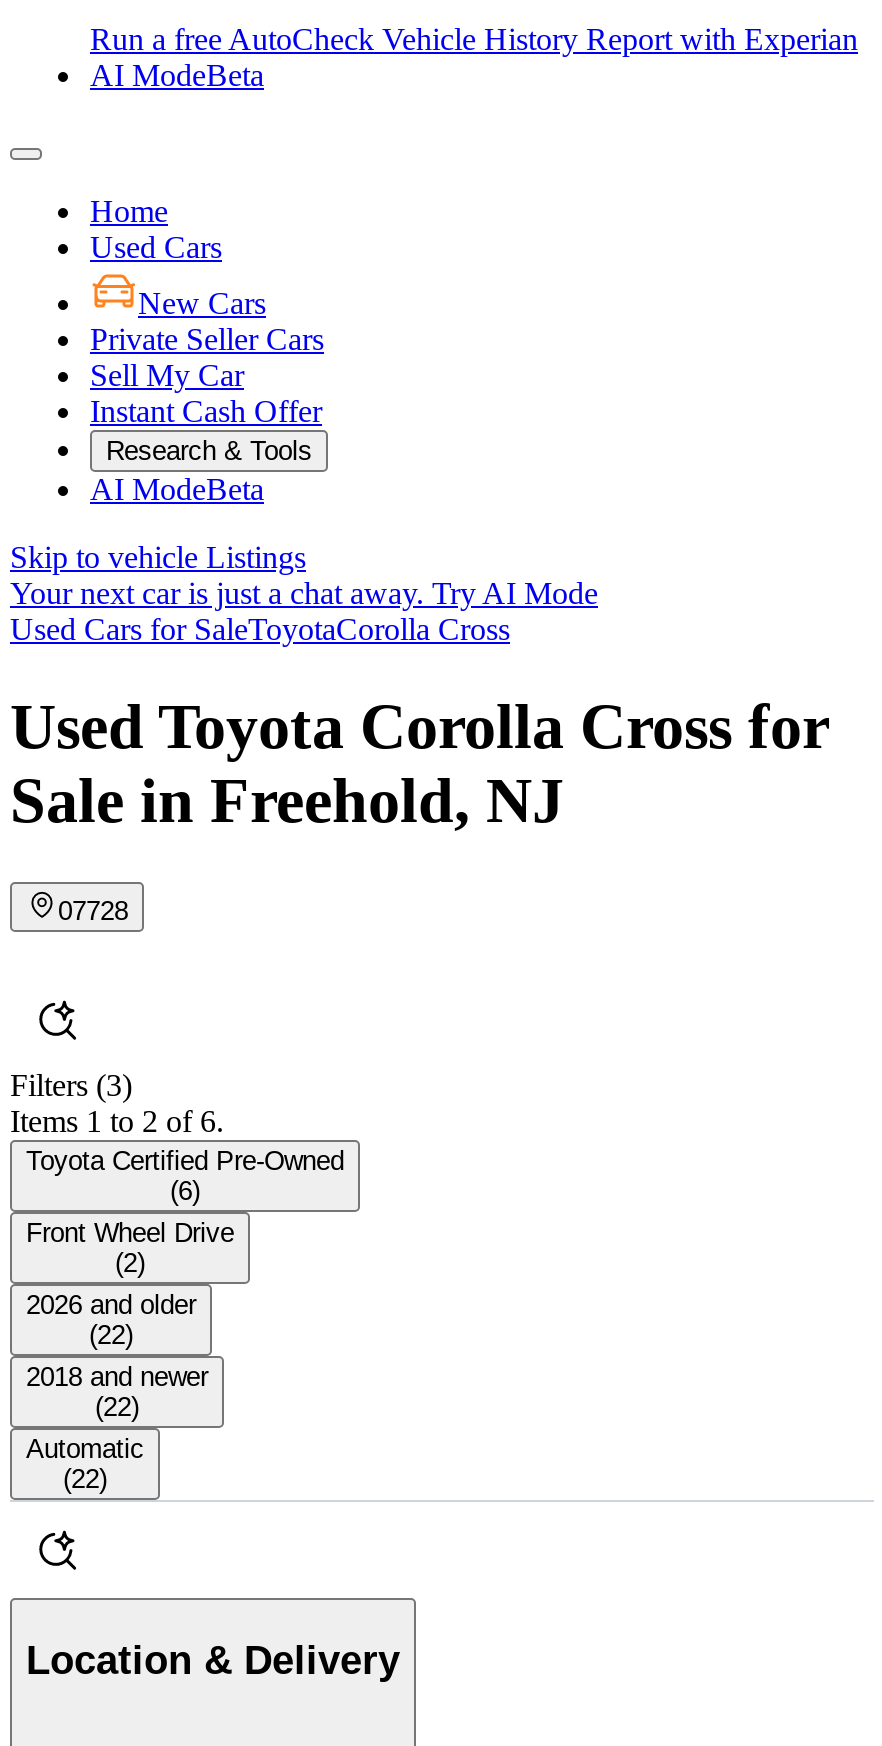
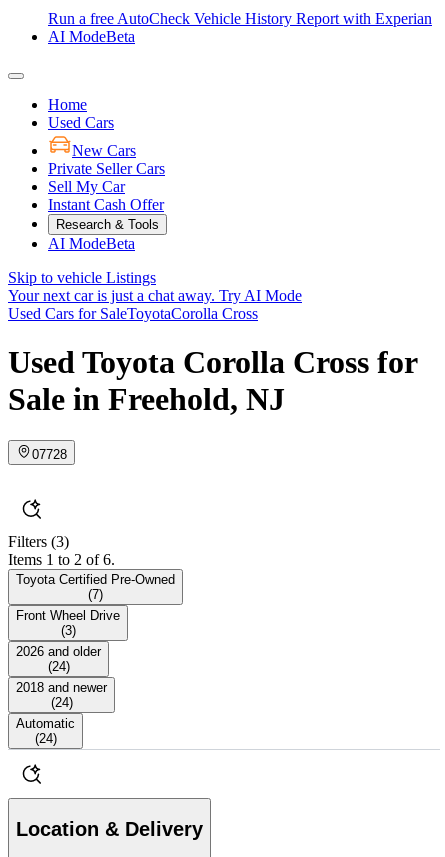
- (6)
+ (7)

- (2)
+ (3)

- (22)
+ (24)

- (22)
+ (24)

- (22)
+ (24)
